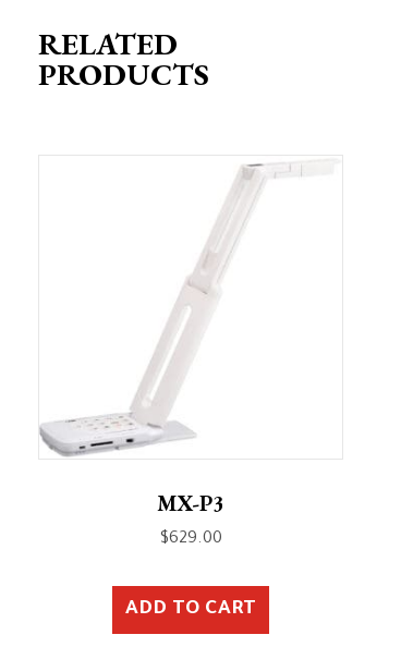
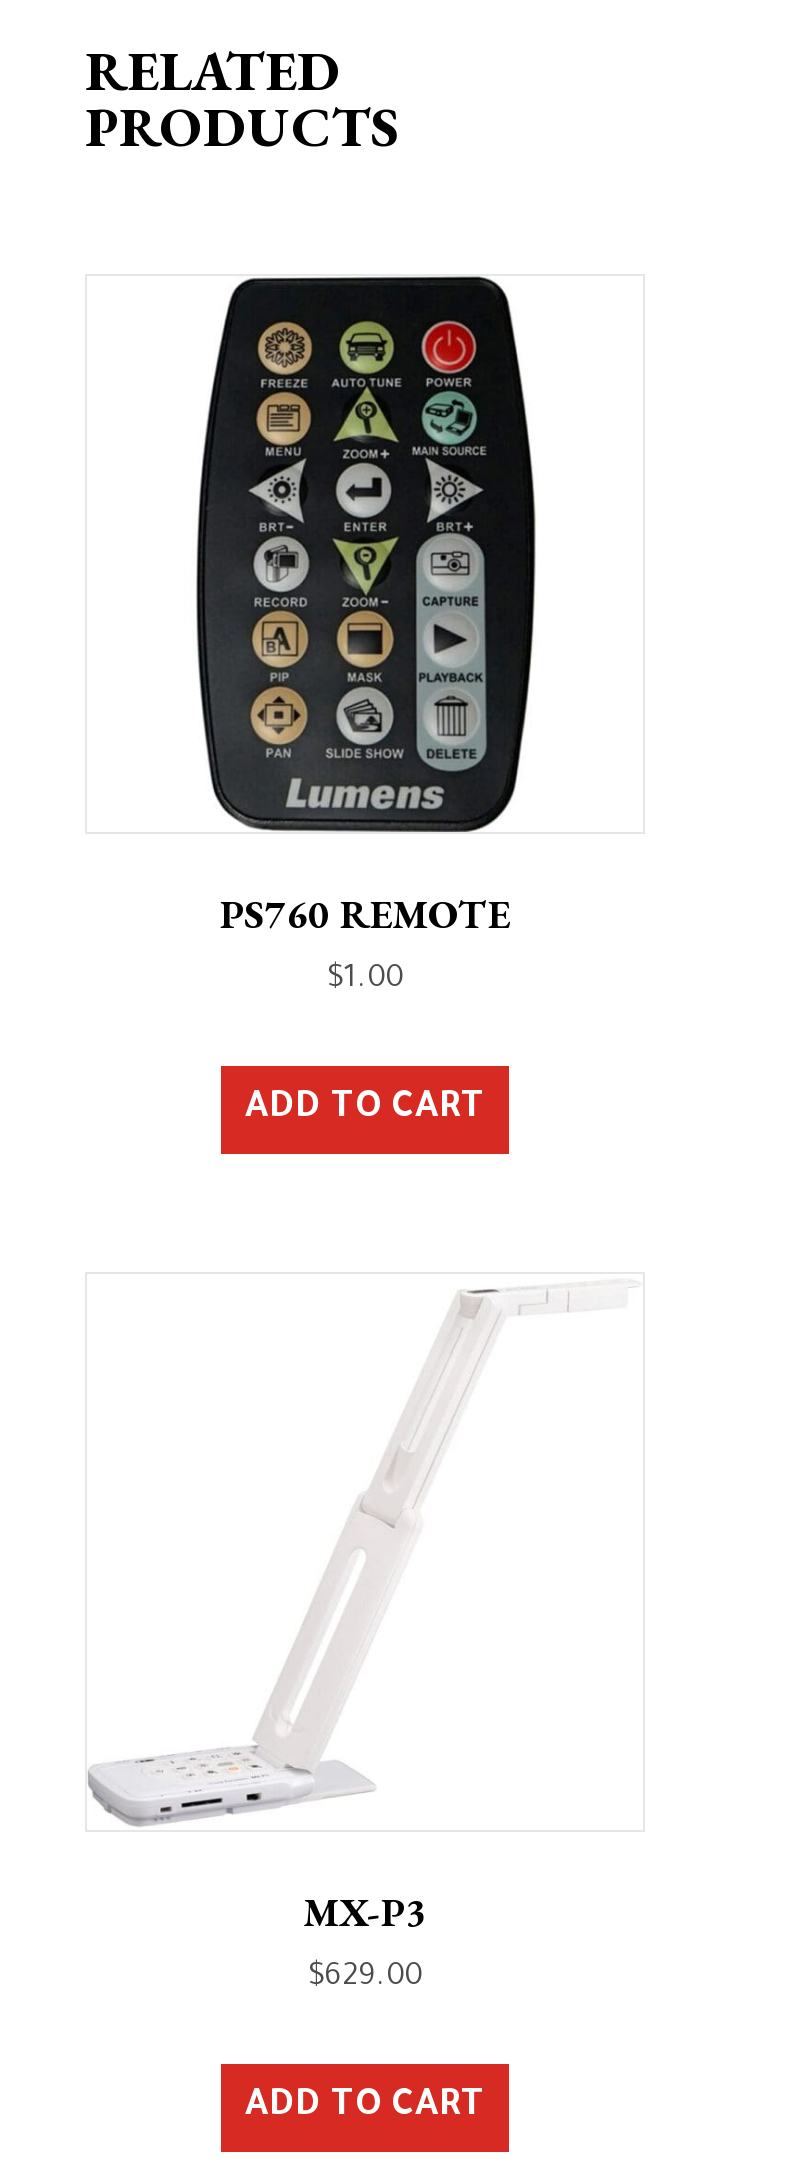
+ [image]
+ PS760 REMOTE
+ $1.00
+ ADD TO CART
